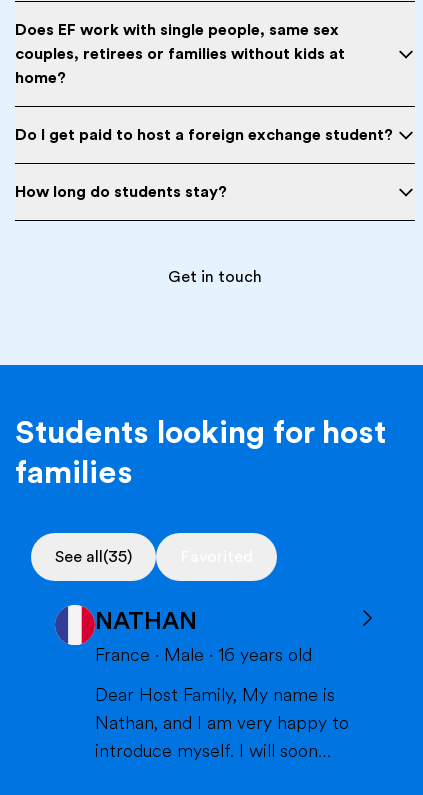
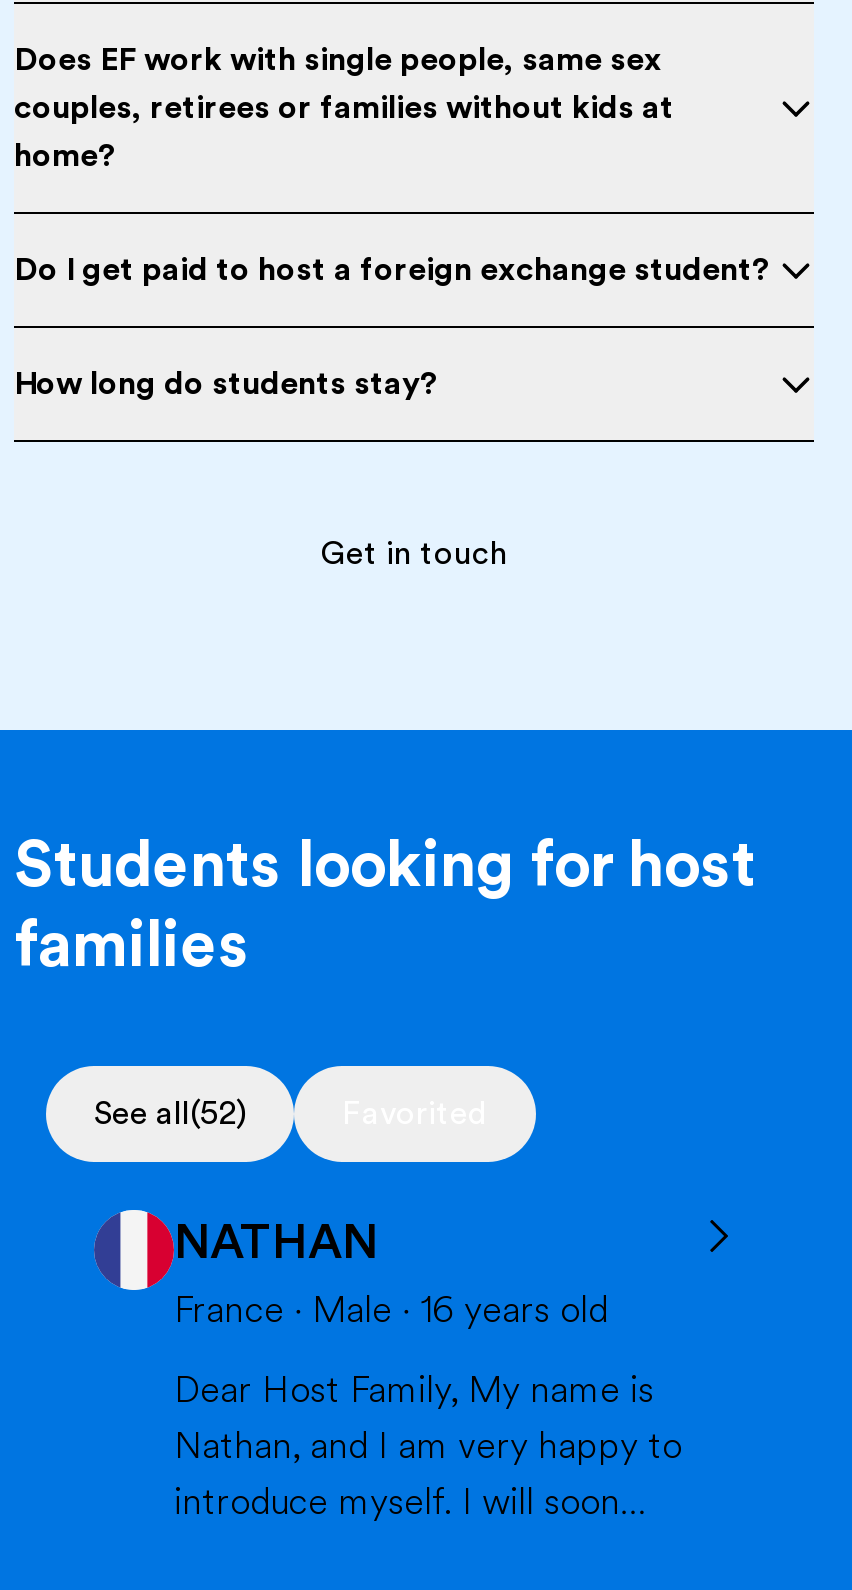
- See all(35)
+ See all(52)
